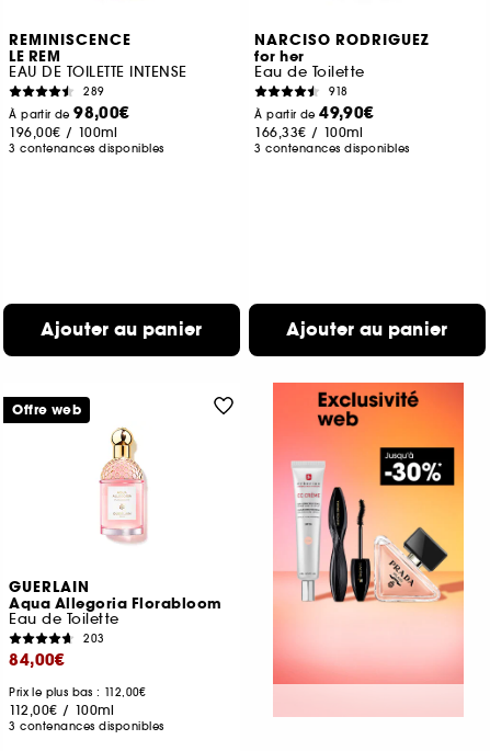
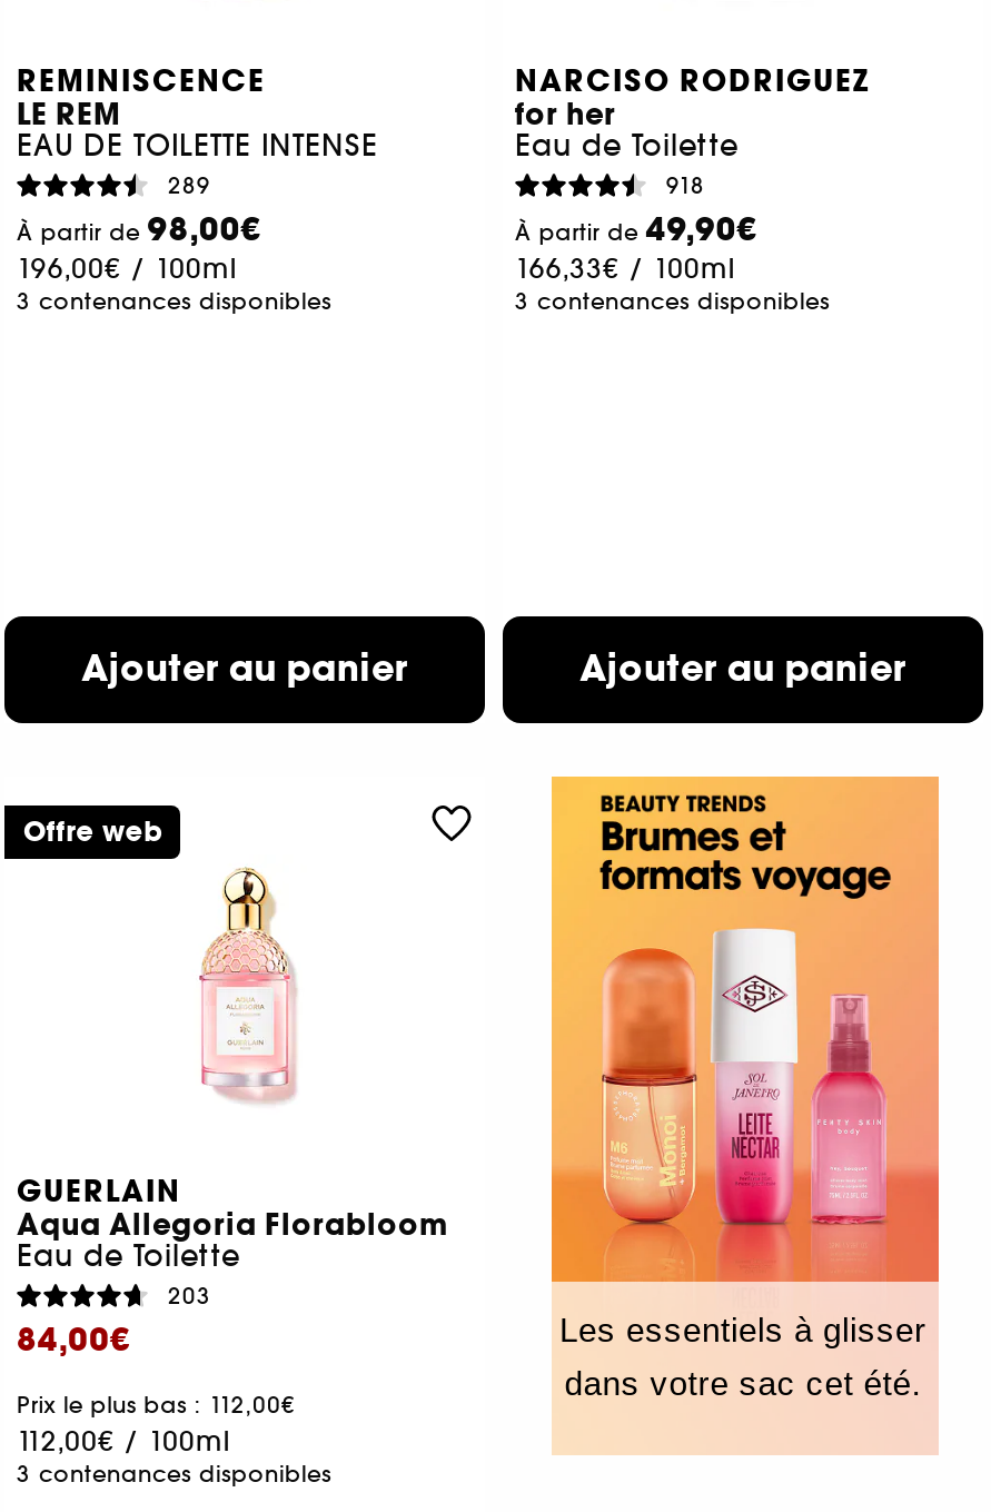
- [image]
+ [image]

+ Les essentiels à glisser
+ dans votre sac cet été.
